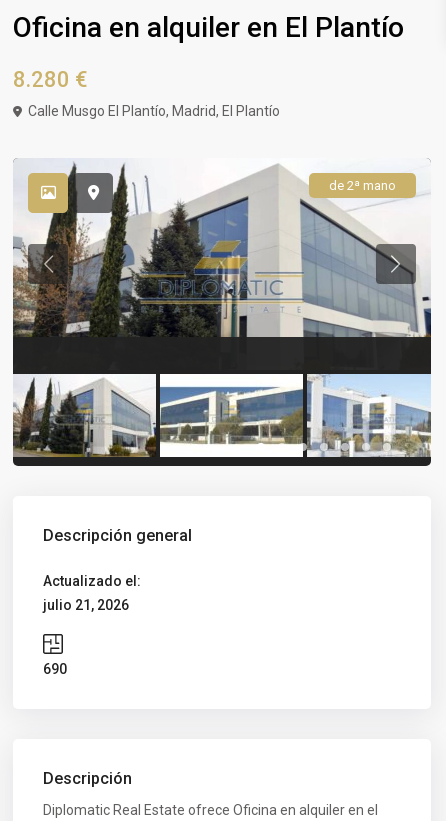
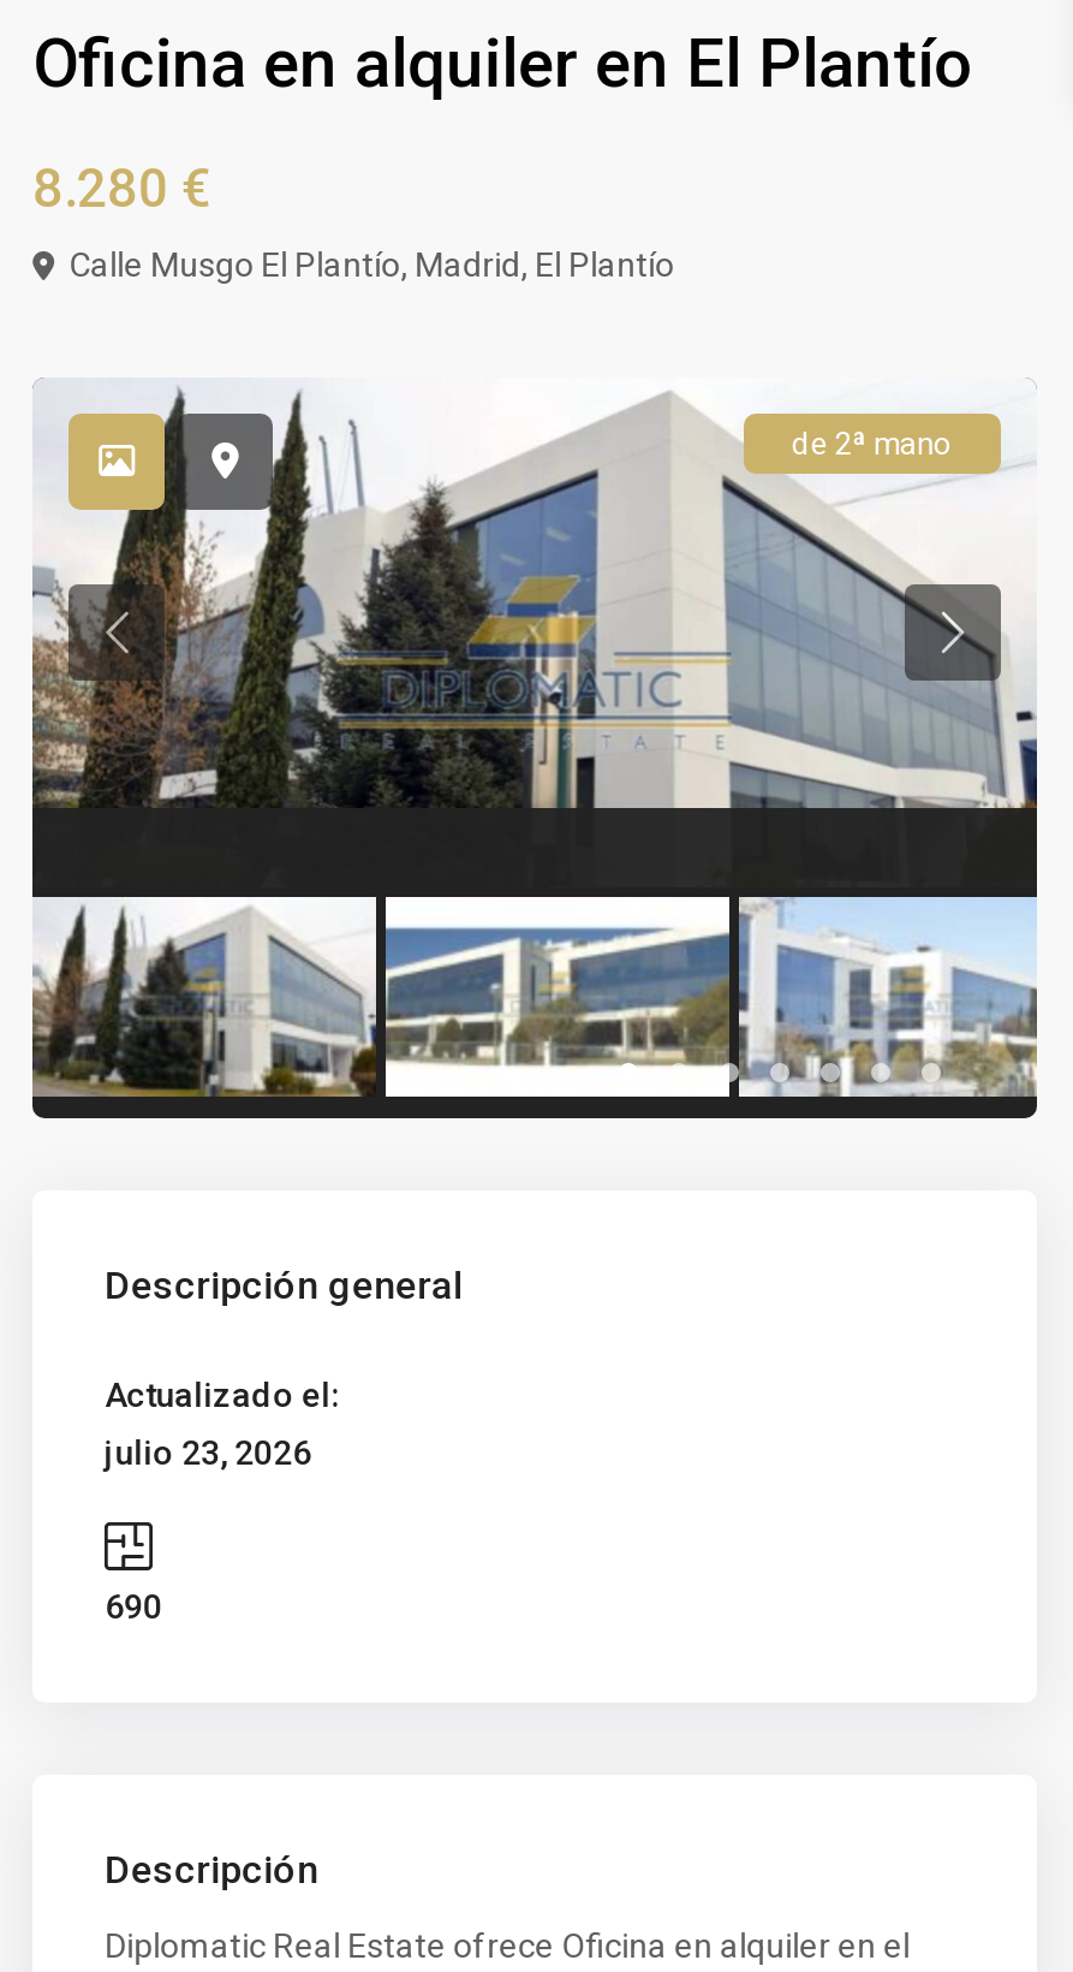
- julio 21, 2026
+ julio 23, 2026
